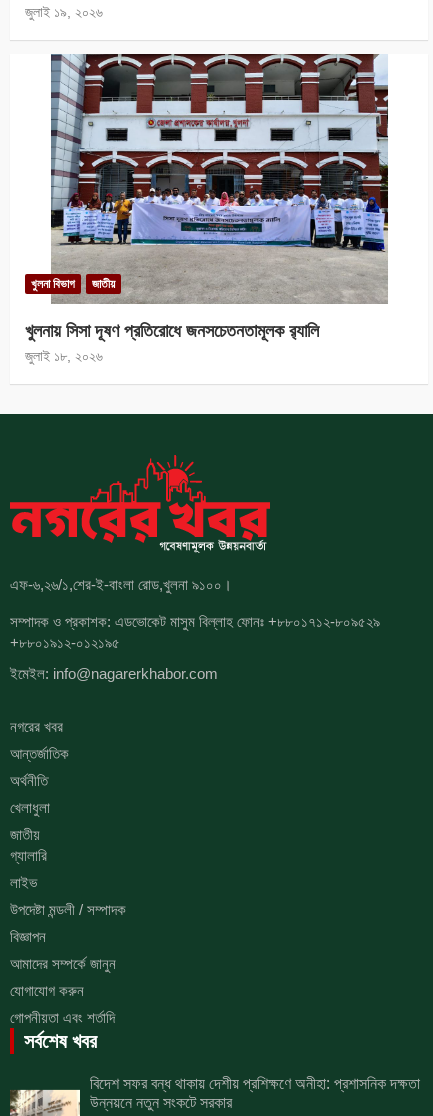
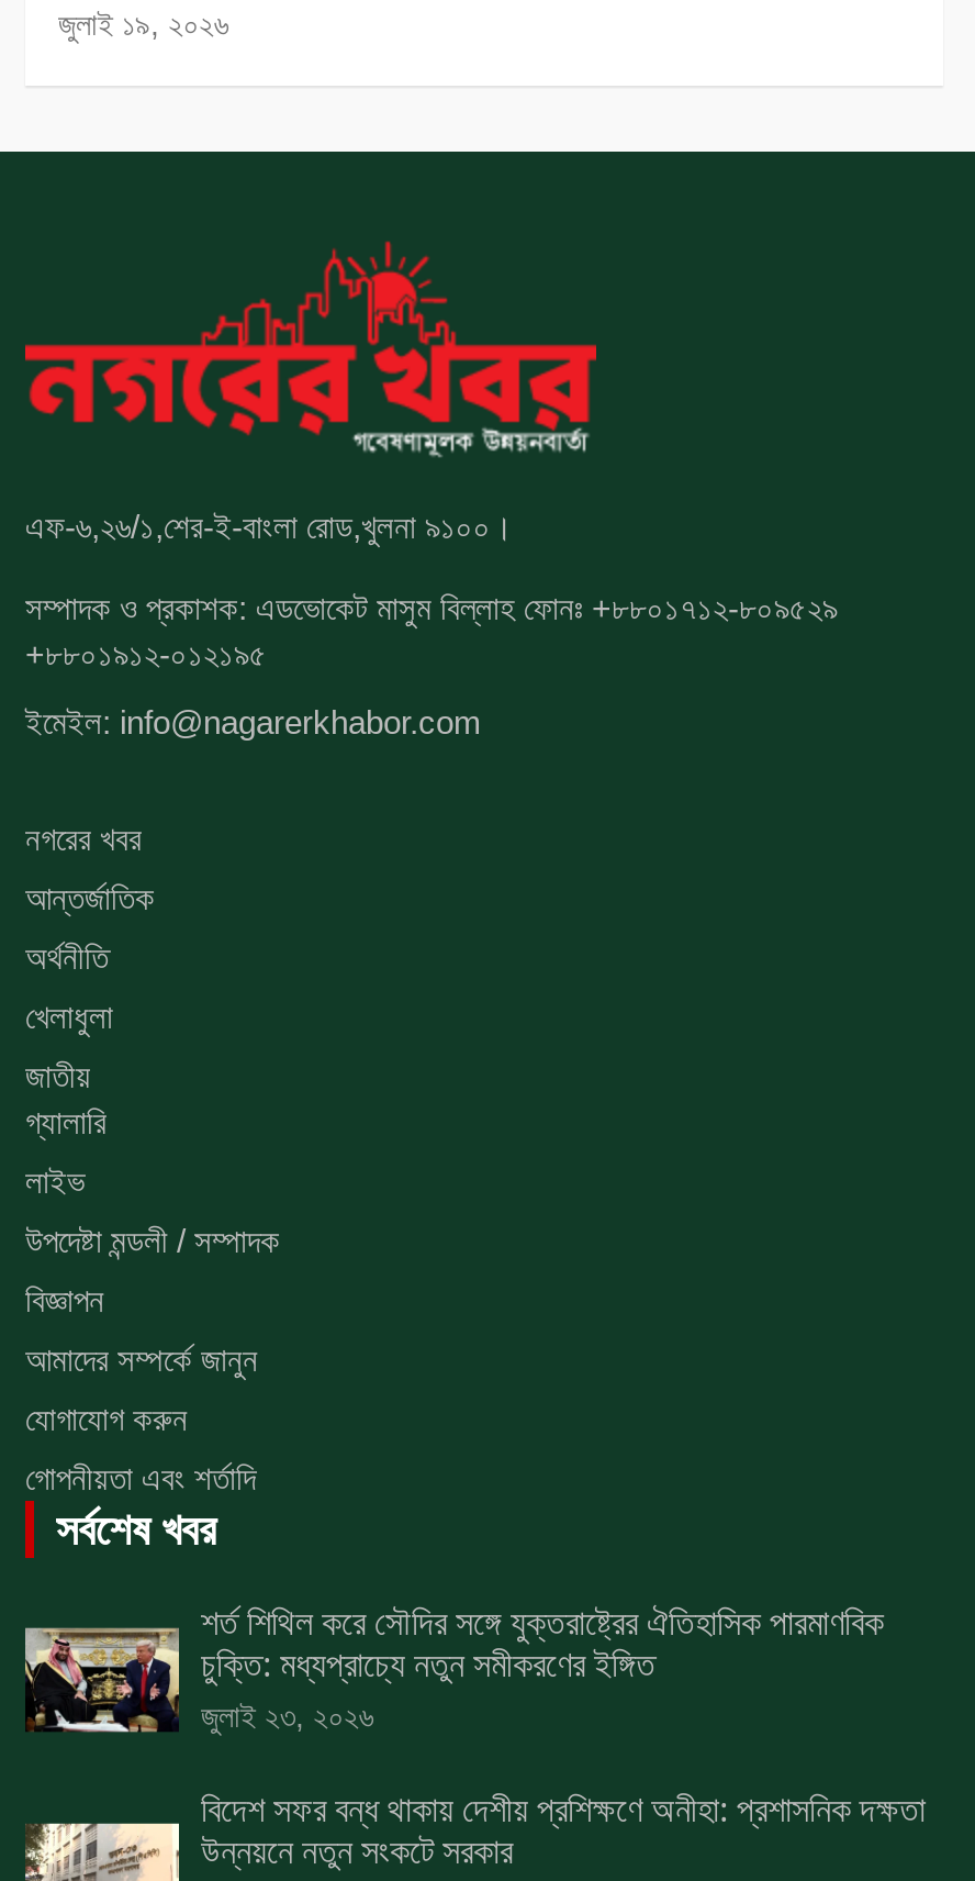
- [image]
- খুলনা বিভাগ
- জাতীয়
- খুলনায় সিসা দূষণ প্রতিরোধে জনসচেতনতামূলক র‍্যালি
- জুলাই ১৮, ২০২৬

moved up: [image] | এফ-৬,২৬/১,শের-ই-বাংলা রোড,খুলনা ৯১০০। | সম্পাদক ও প্রকাশক: এডভোকেট মাসুম বিল্লাহ ফোনঃ +৮৮০১৭১২-৮০৯৫২৯ | ... | গোপনীয়তা এবং শর্তাদি | সর্বশেষ খবর

+ [image]
+ শর্ত শিথিল করে সৌদির সঙ্গে যুক্তরাষ্ট্রের ঐতিহাসিক পারমাণবিক
+ চুক্তি: মধ্যপ্রাচ্যে নতুন সমীকরণের ইঙ্গিত
+ জুলাই ২৩, ২০২৬
